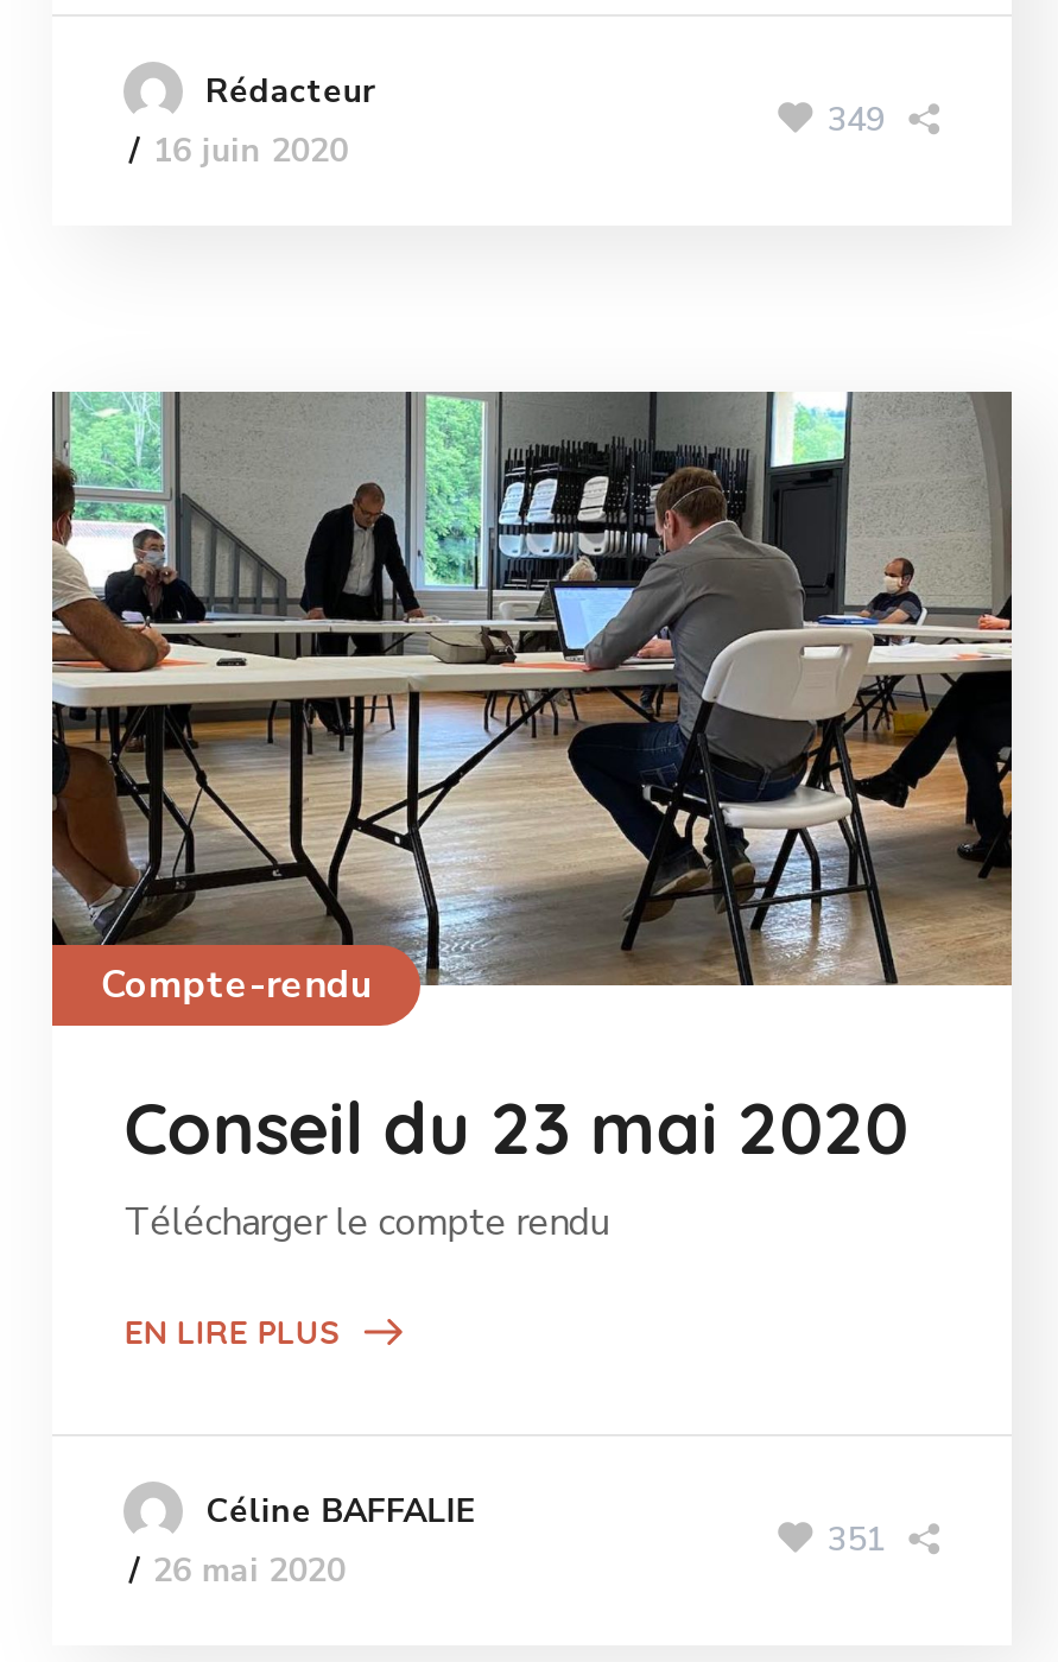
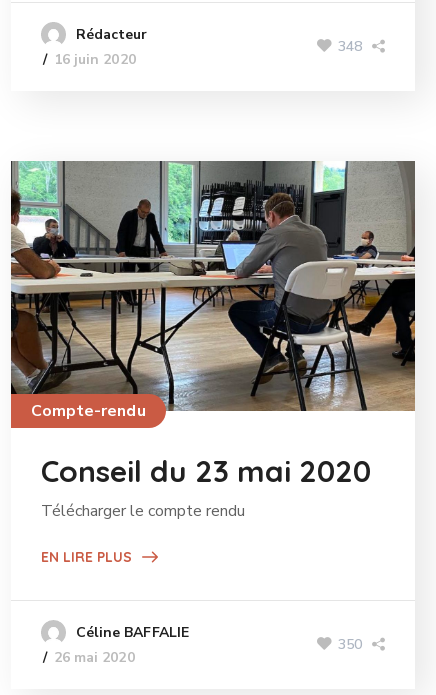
- 349
+ 348

- 351
+ 350
